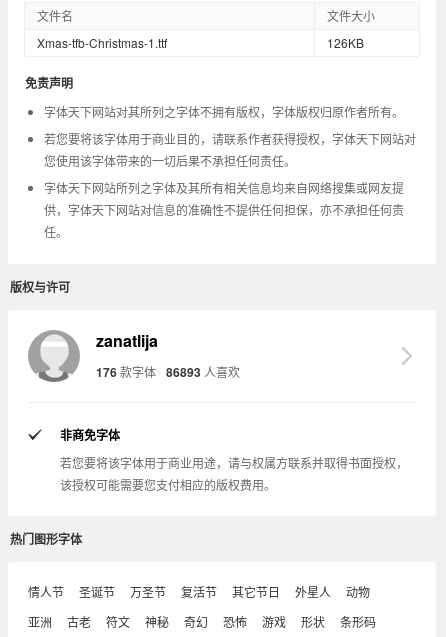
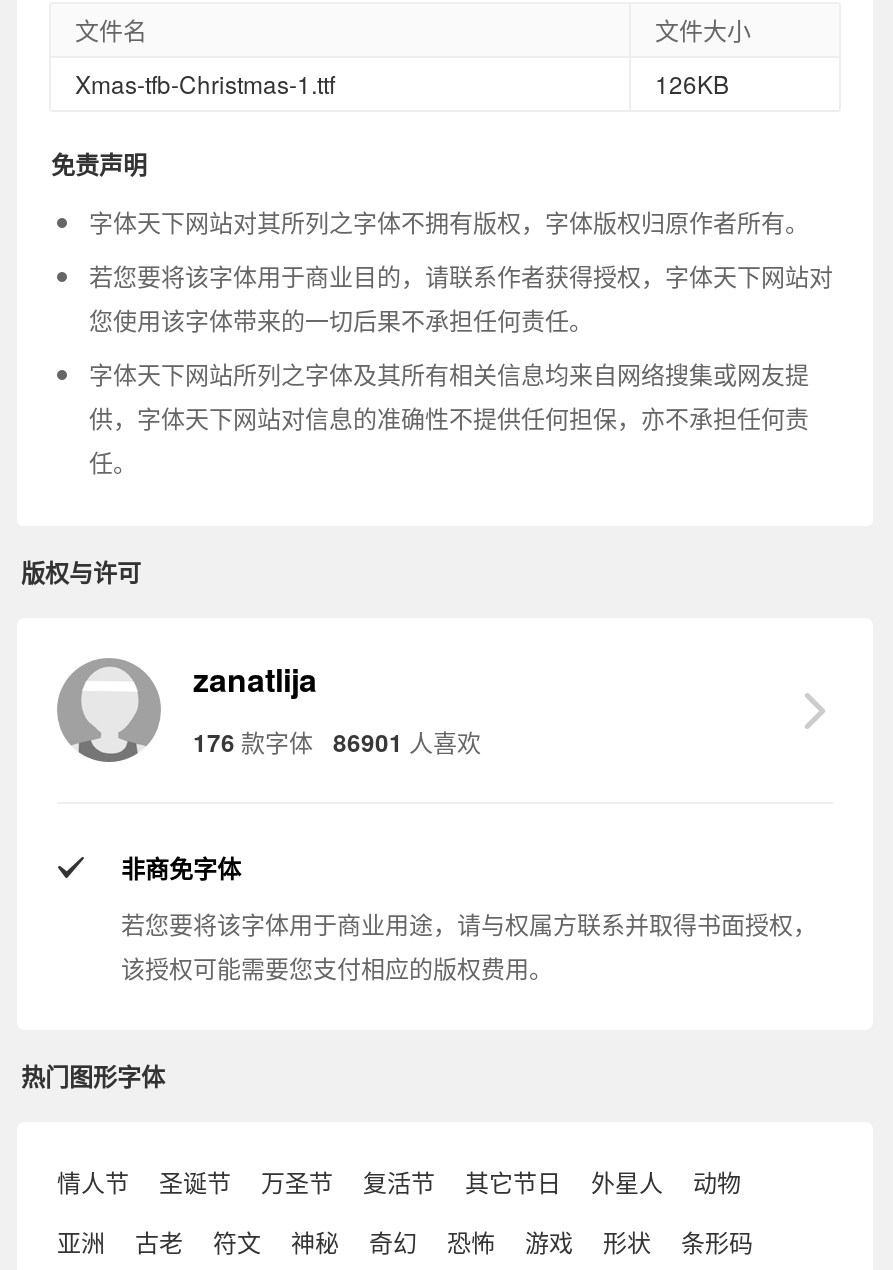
- 176 款字体 86893 人喜欢
+ 176 款字体 86901 人喜欢
